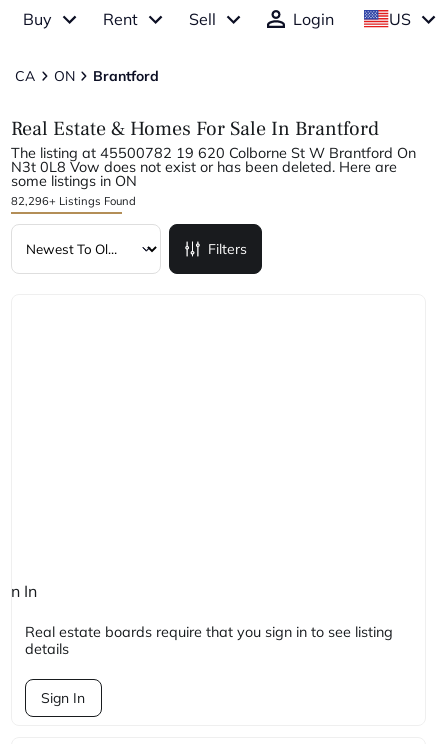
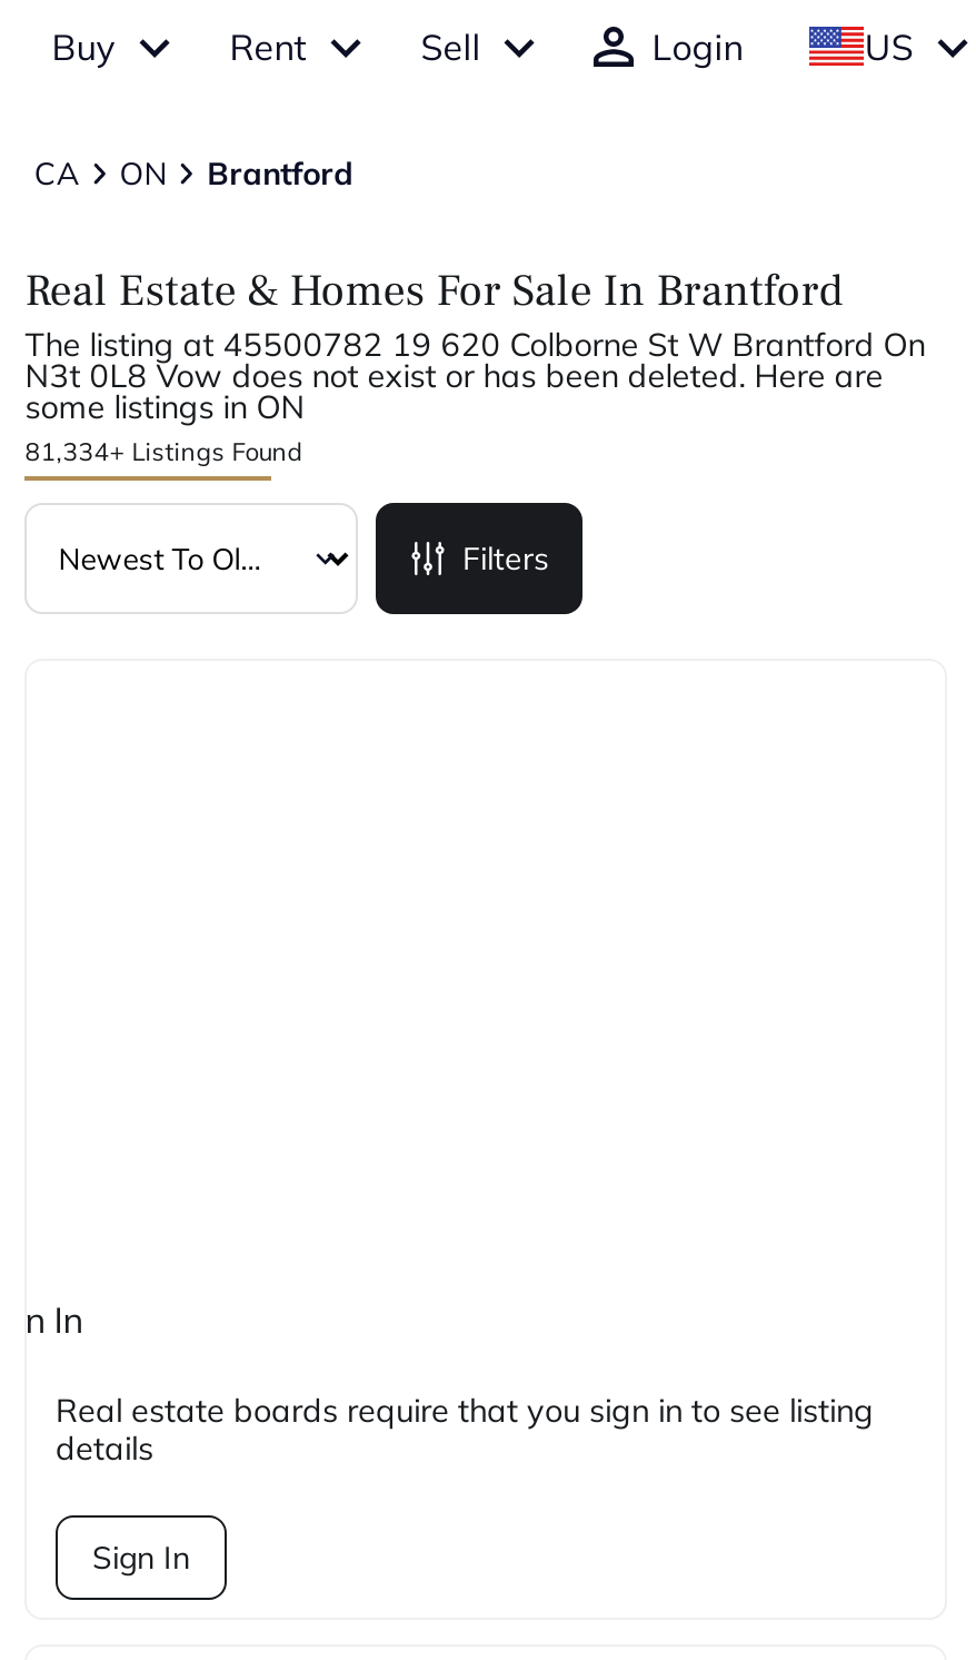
- 82,296+ Listings Found
+ 81,334+ Listings Found
